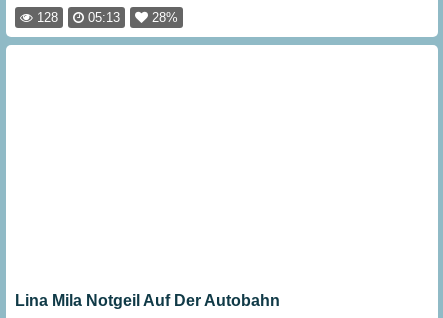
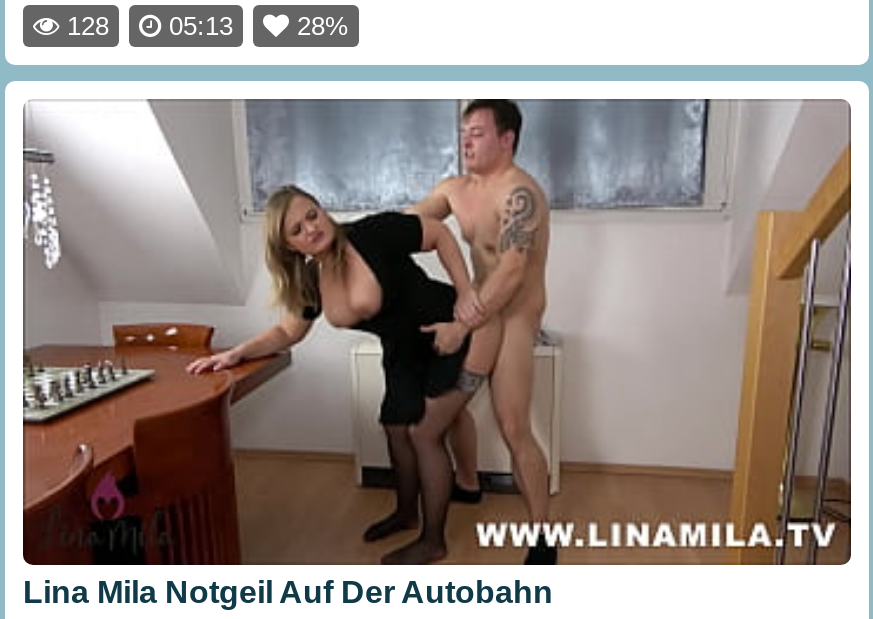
+ [image]
